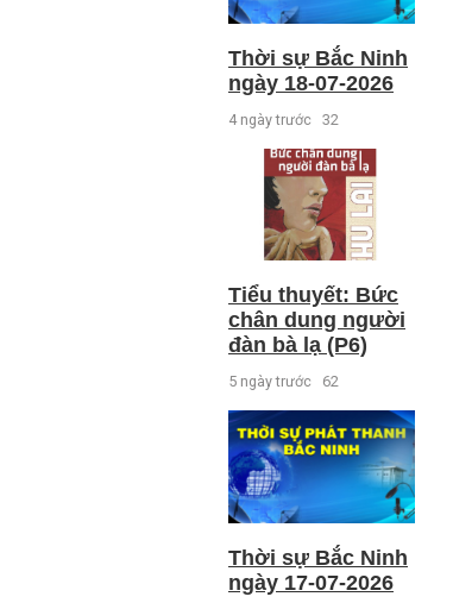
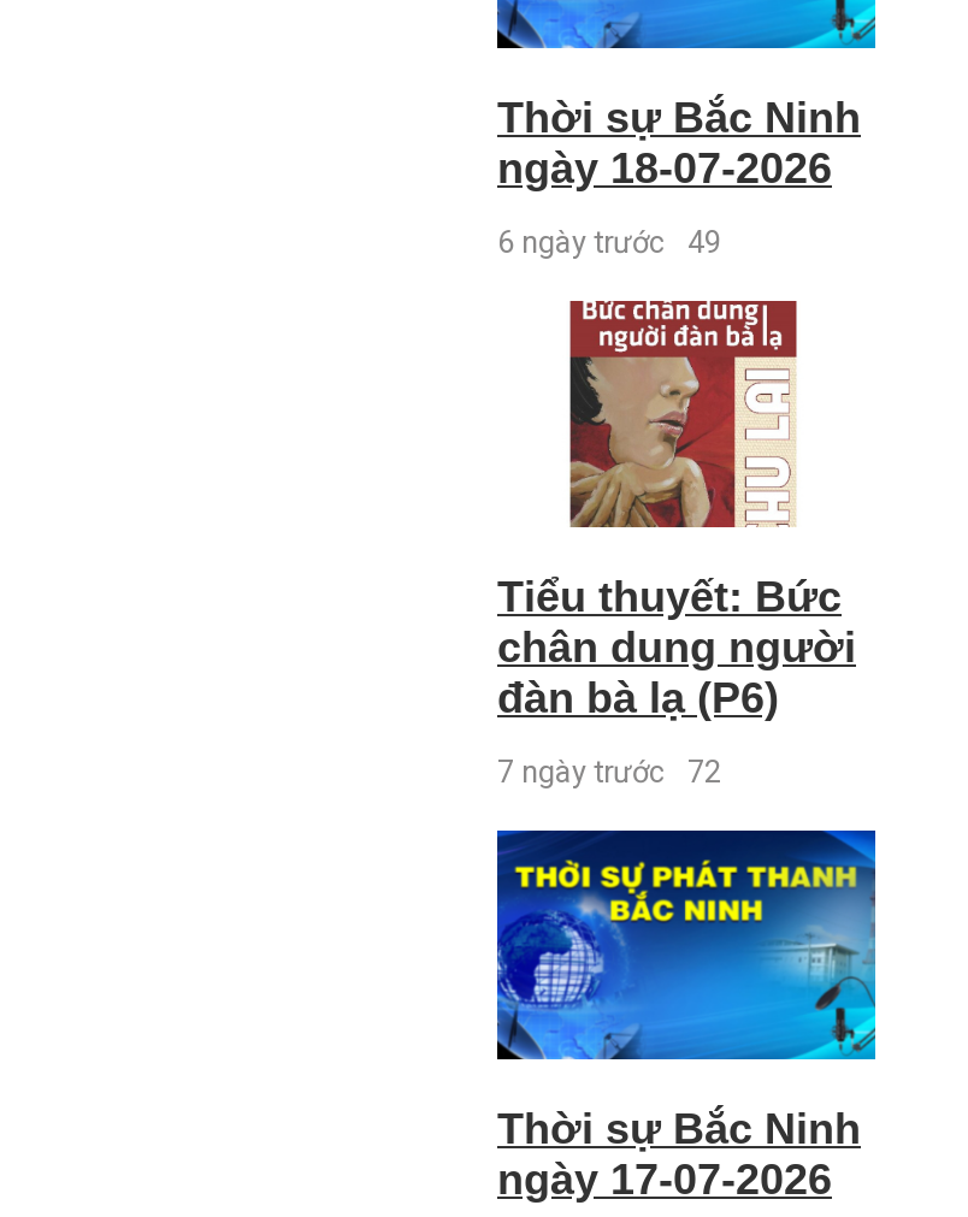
- 4 ngày trước 32
+ 6 ngày trước 49

- 5 ngày trước 62
+ 7 ngày trước 72
